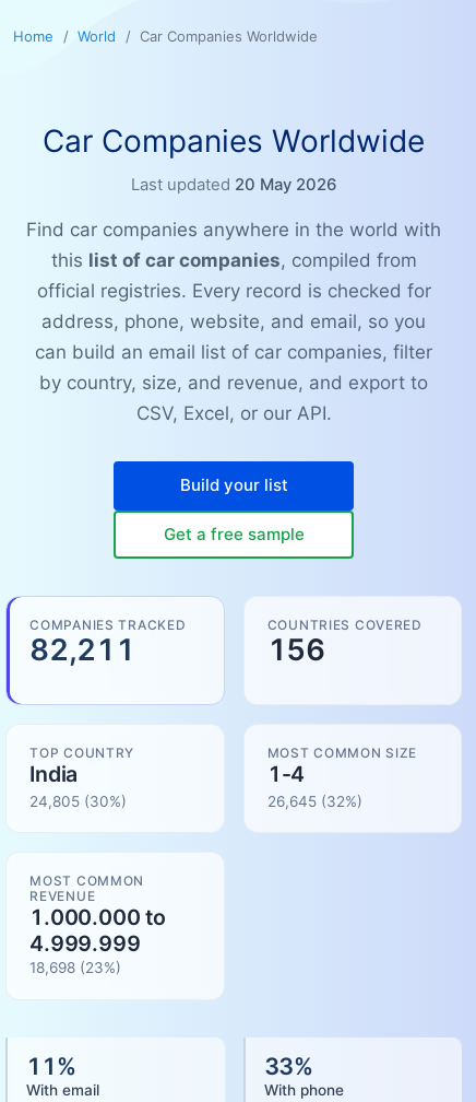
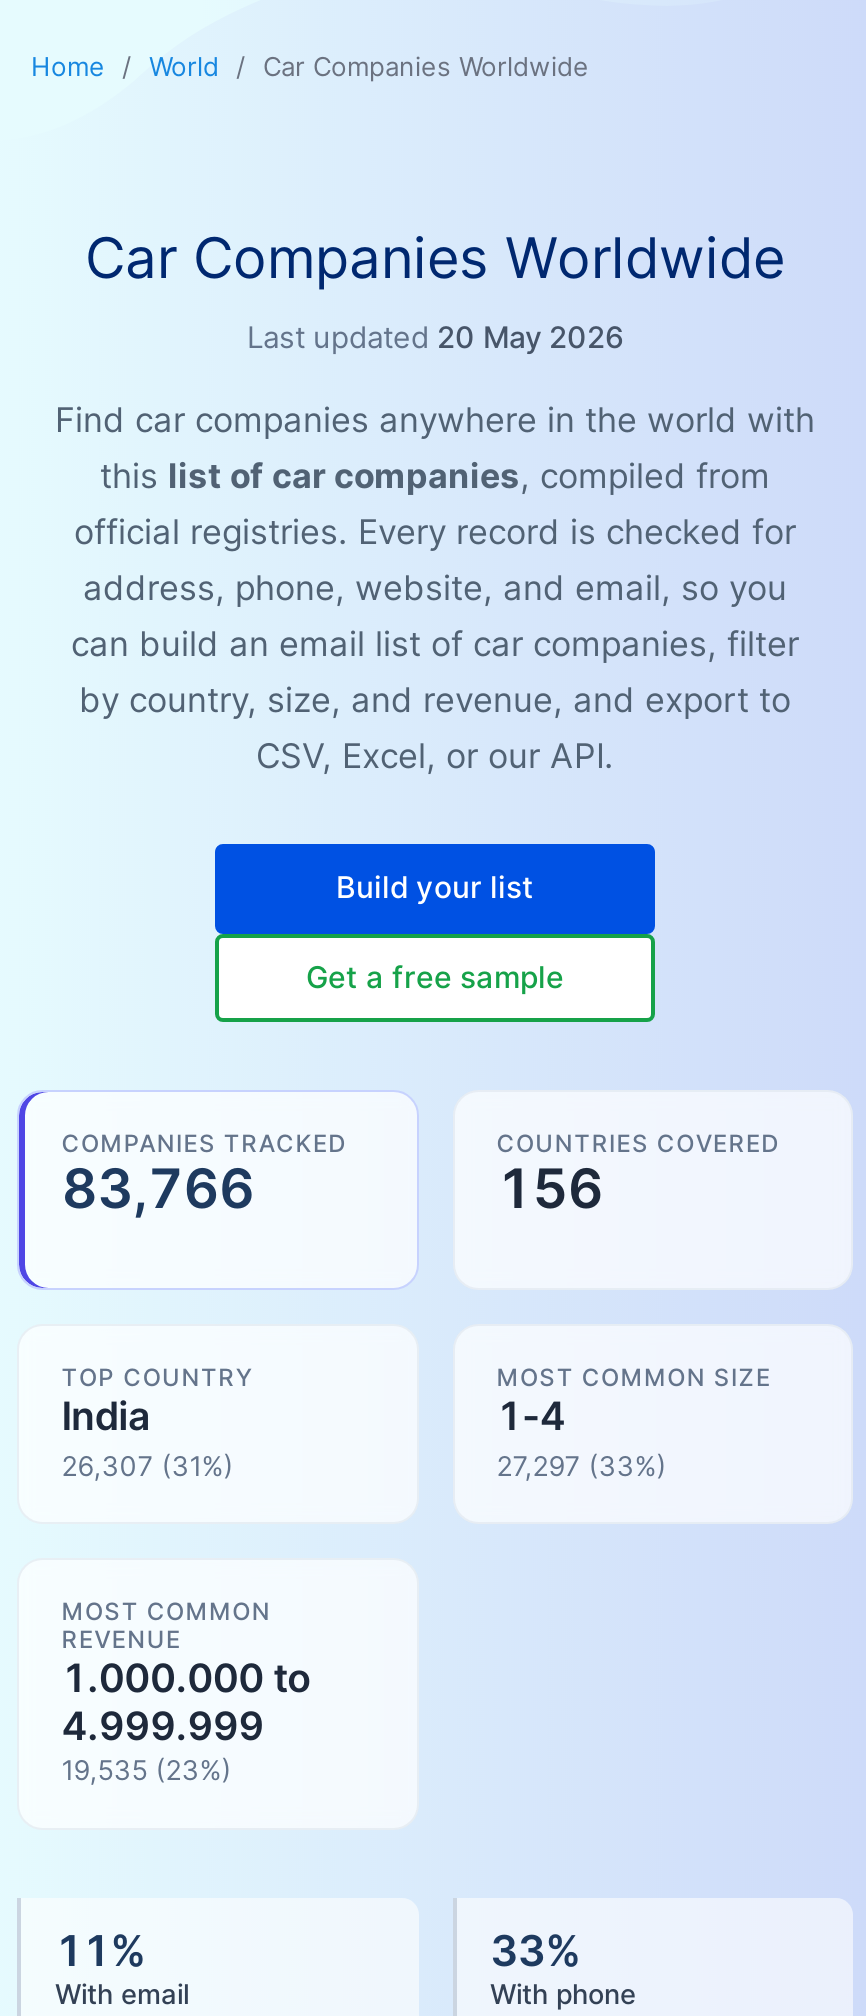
- 82,211
+ 83,766

- 24,805 (30%)
+ 26,307 (31%)

- 26,645 (32%)
+ 27,297 (33%)

- 18,698 (23%)
+ 19,535 (23%)
